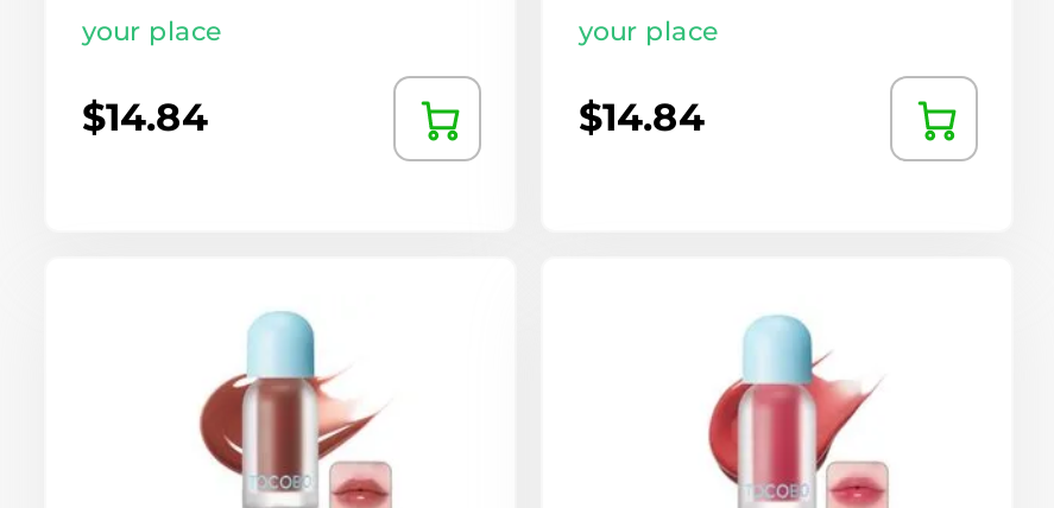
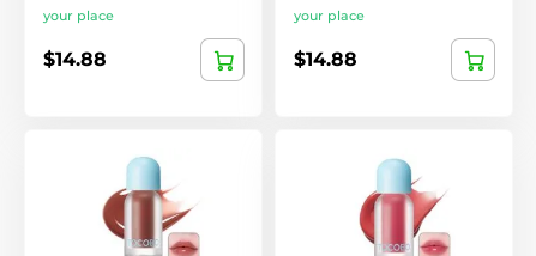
- $14.84
+ $14.88

- $14.84
+ $14.88
